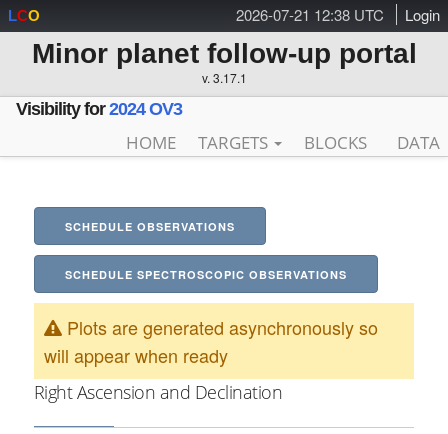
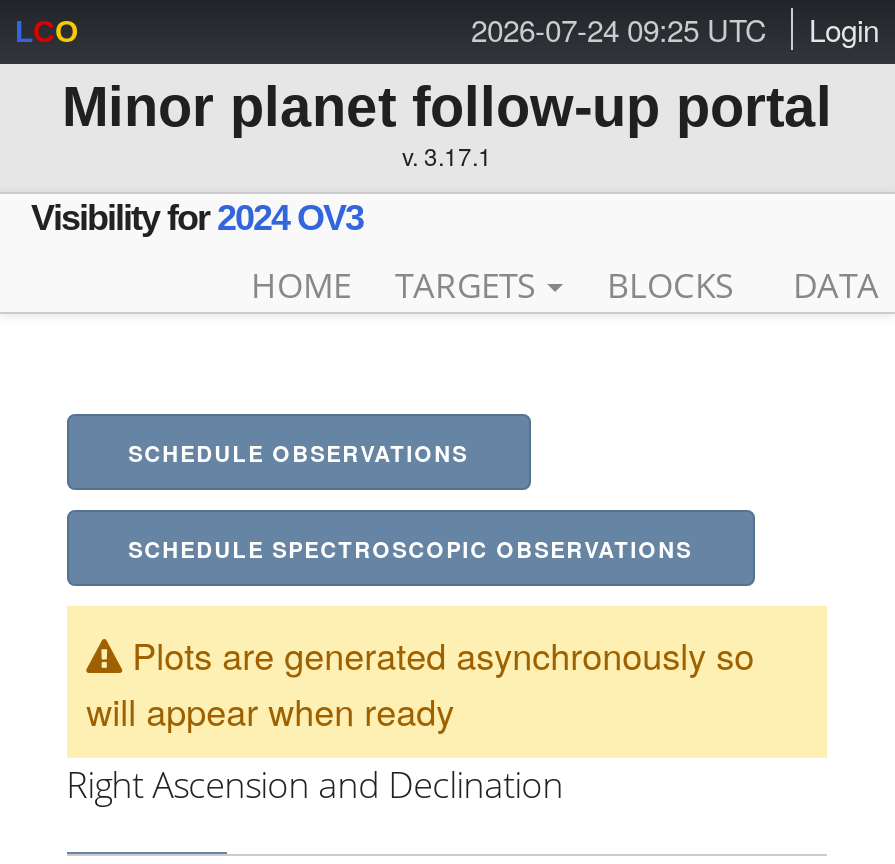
- 2026-07-21 12:38 UTC Login
+ 2026-07-24 09:25 UTC Login
